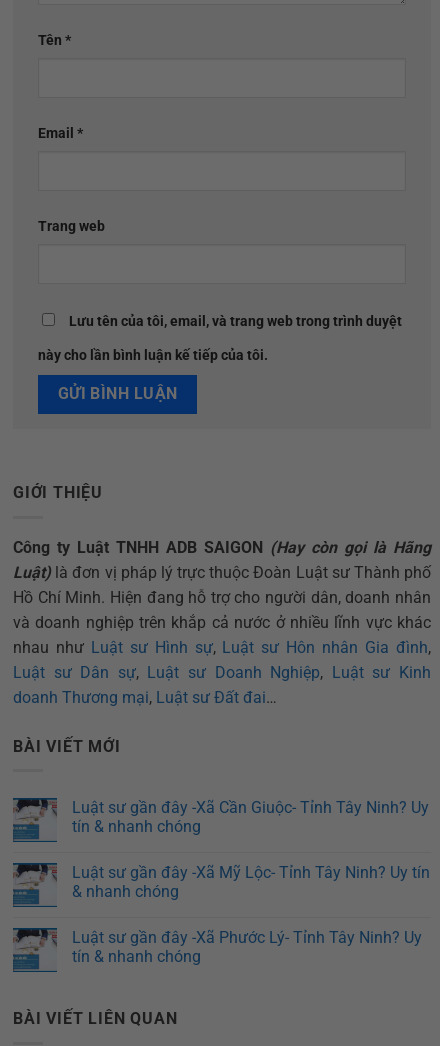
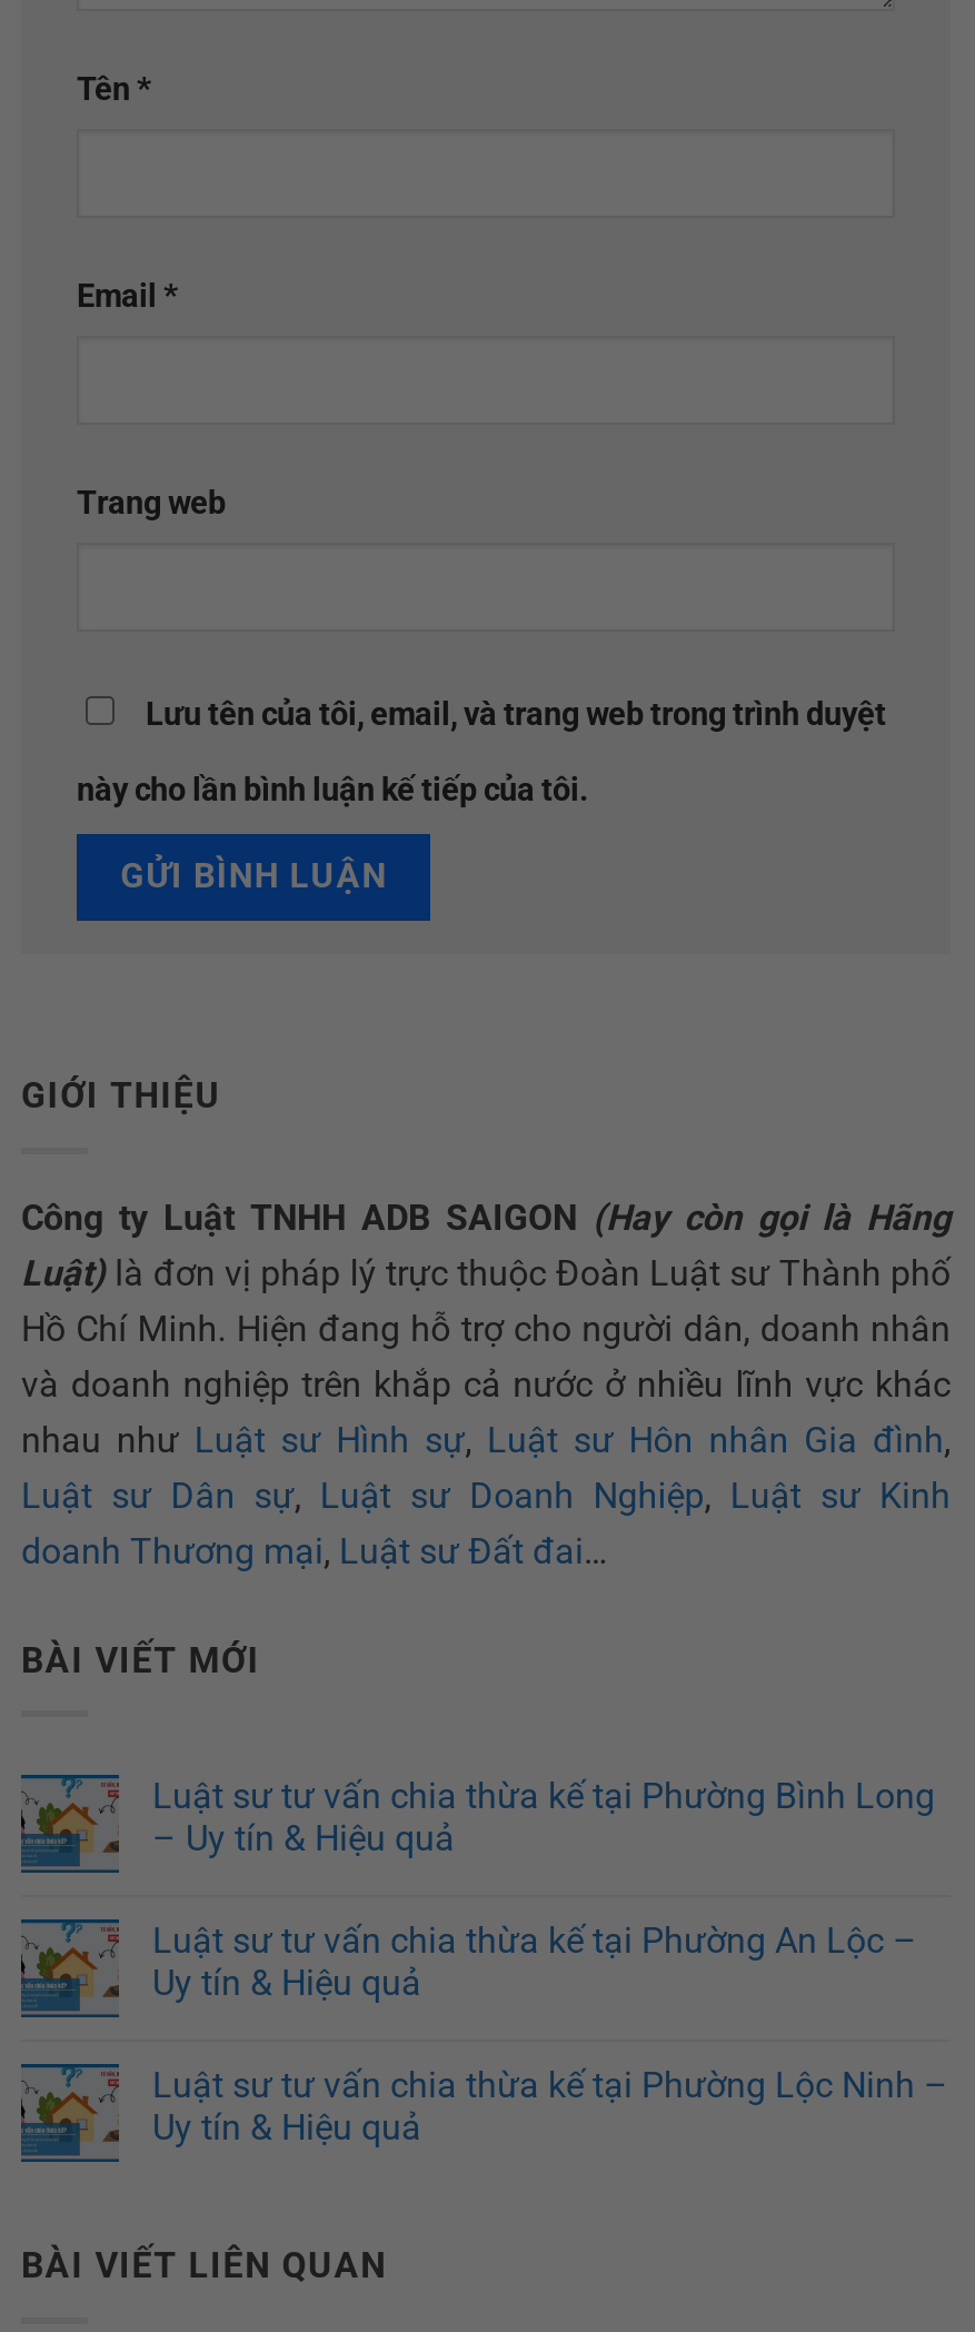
- [image]
- Luật sư gần đây -Xã Cần Giuộc- Tỉnh Tây Ninh? Uy
- tín & nhanh chóng
+ [image]
+ Luật sư tư vấn chia thừa kế tại Phường Bình Long
+ – Uy tín & Hiệu quả

- [image]
- Luật sư gần đây -Xã Mỹ Lộc- Tỉnh Tây Ninh? Uy tín
- & nhanh chóng
+ [image]
+ Luật sư tư vấn chia thừa kế tại Phường An Lộc –
+ Uy tín & Hiệu quả

- [image]
- Luật sư gần đây -Xã Phước Lý- Tỉnh Tây Ninh? Uy
- tín & nhanh chóng
+ [image]
+ Luật sư tư vấn chia thừa kế tại Phường Lộc Ninh –
+ Uy tín & Hiệu quả
